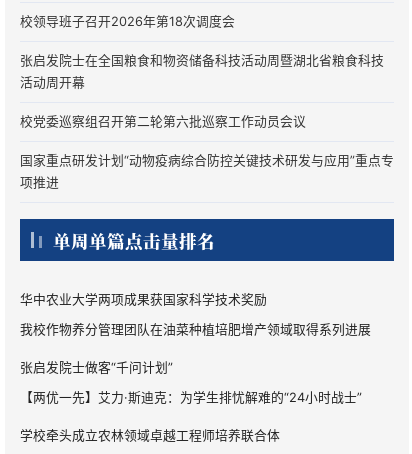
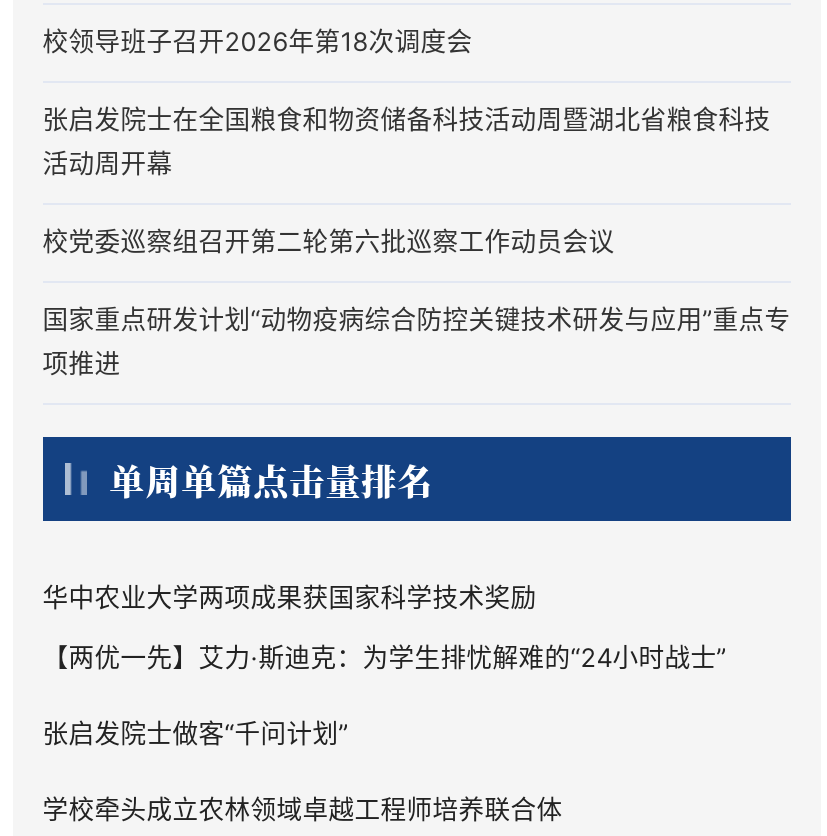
- 我校作物养分管理团队在油菜种植培肥增产领域取得系列进展

moved up: 【两优一先】艾力·斯迪克：为学生排忧解难的“24小时战士”
